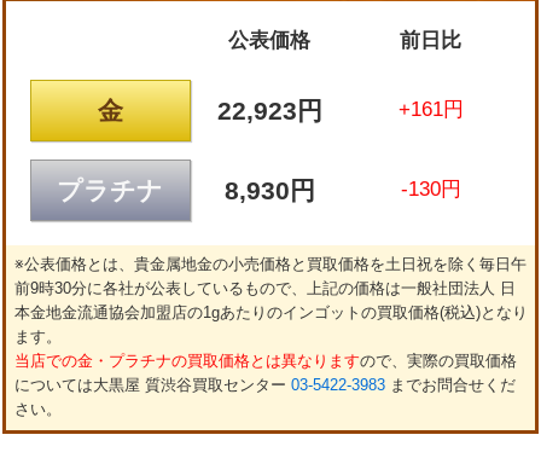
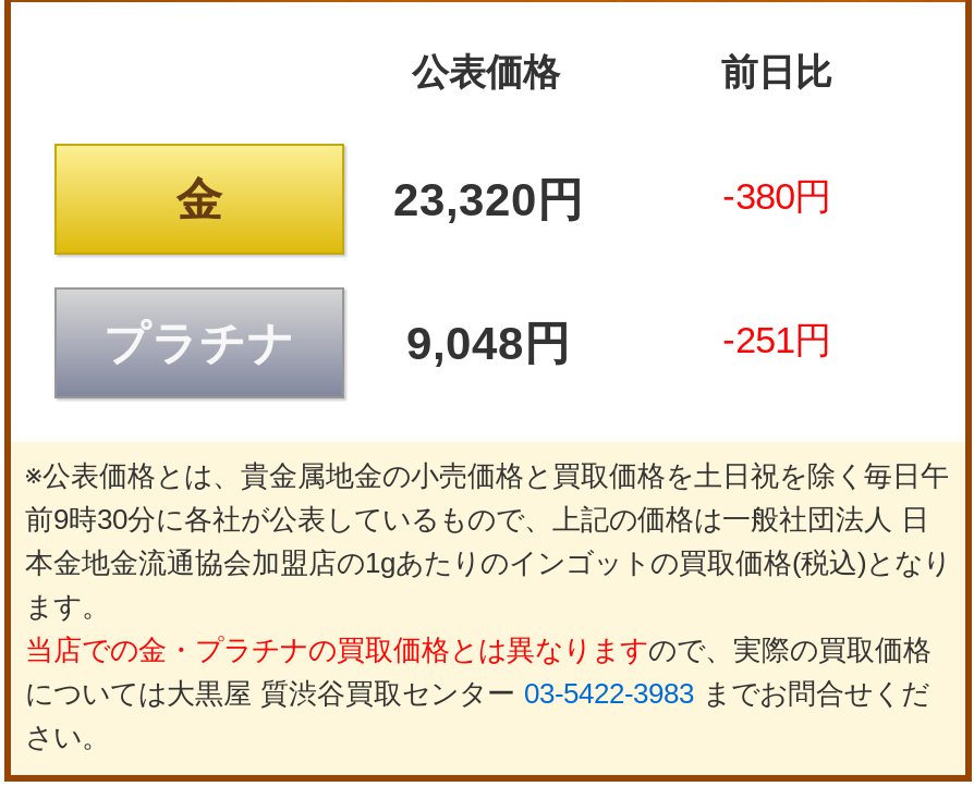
- 22,923円
+ 23,320円

- +161円
+ -380円

- 8,930円
+ 9,048円

- -130円
+ -251円
